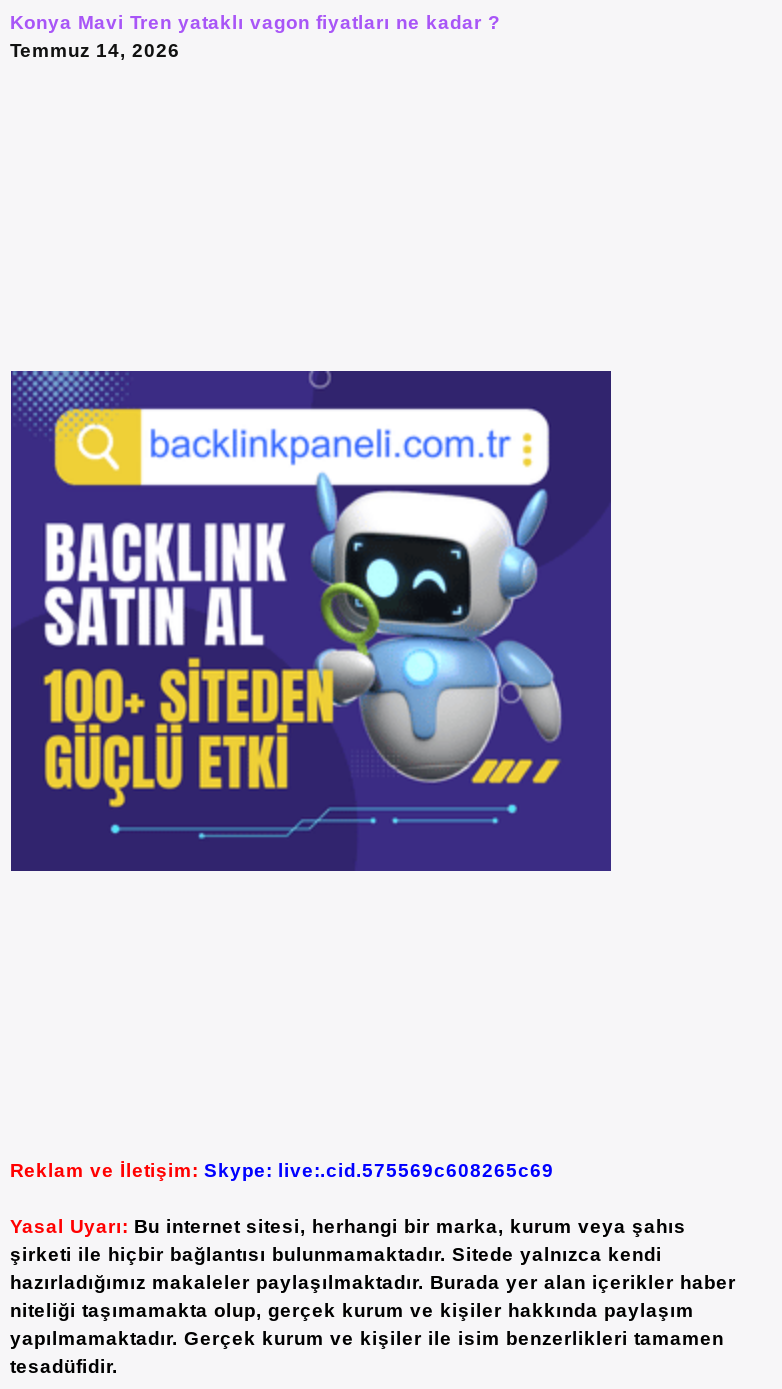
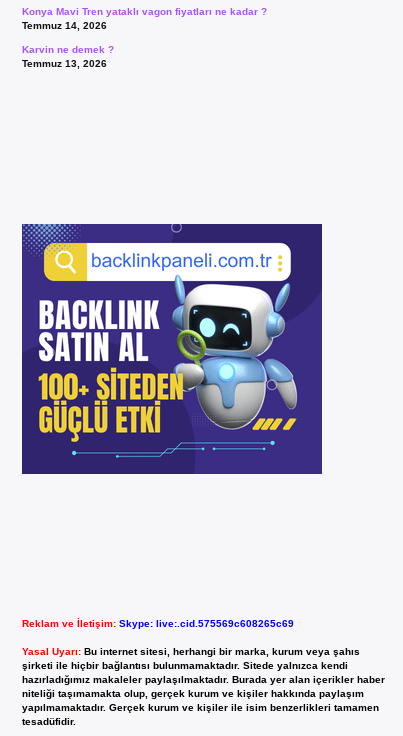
+ Karvin ne demek ?
+ Temmuz 13, 2026
